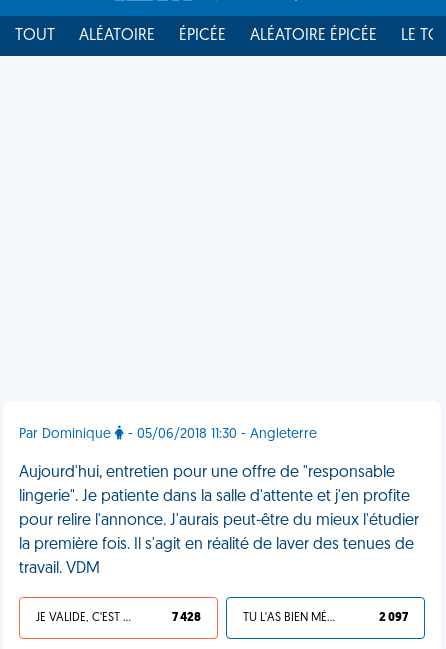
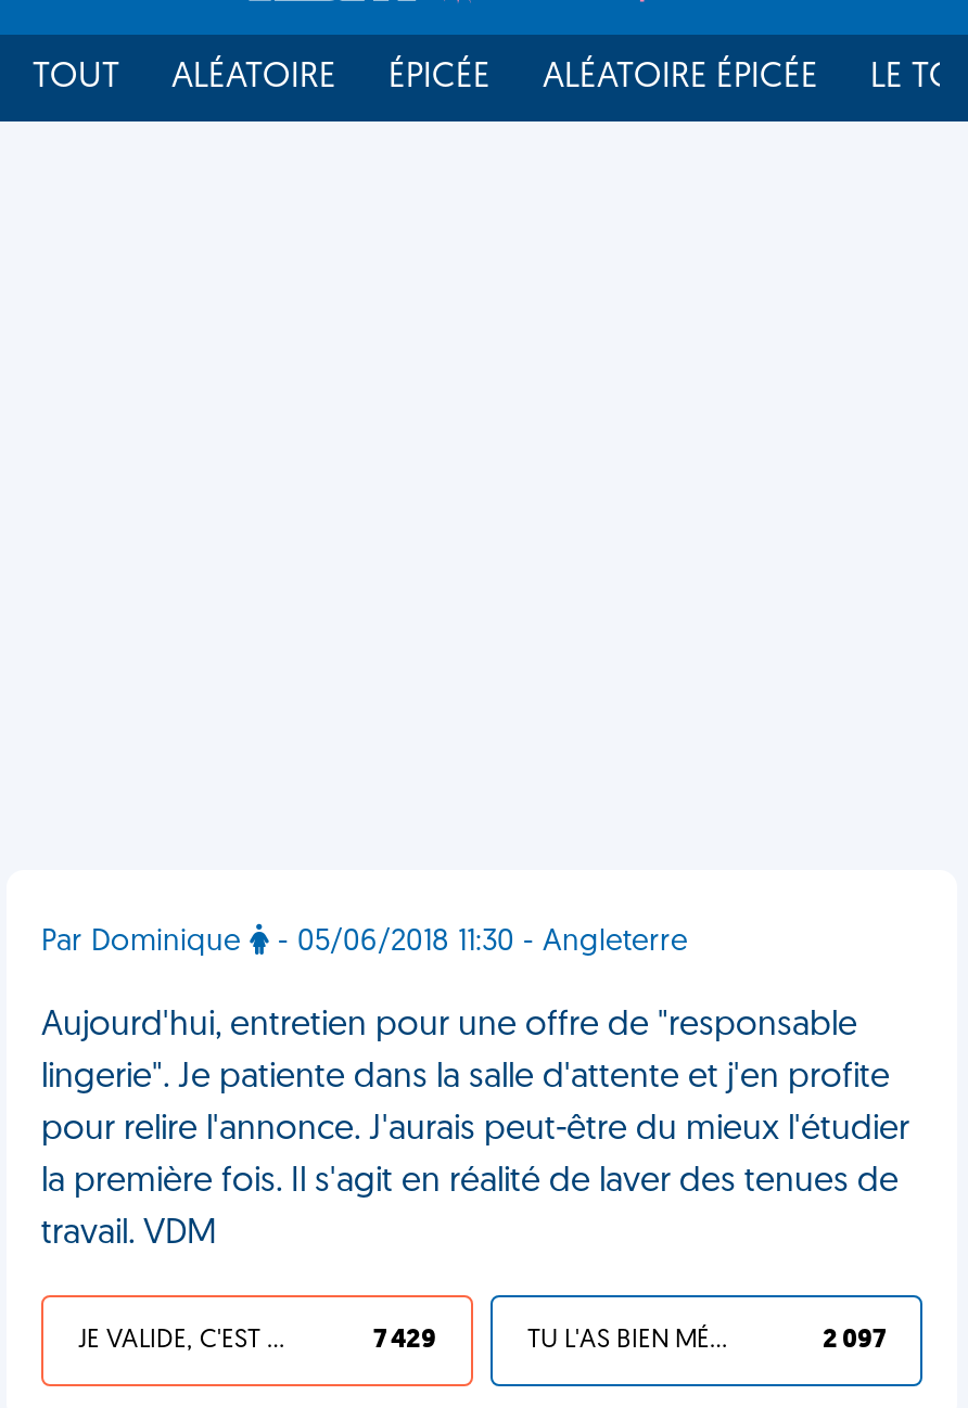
- 7 428
+ 7 429
